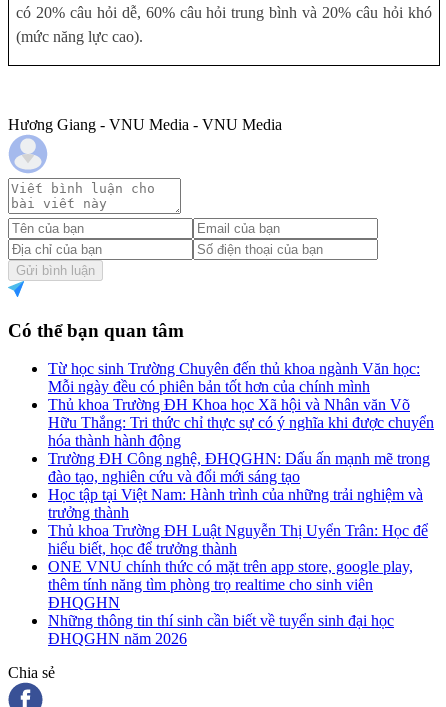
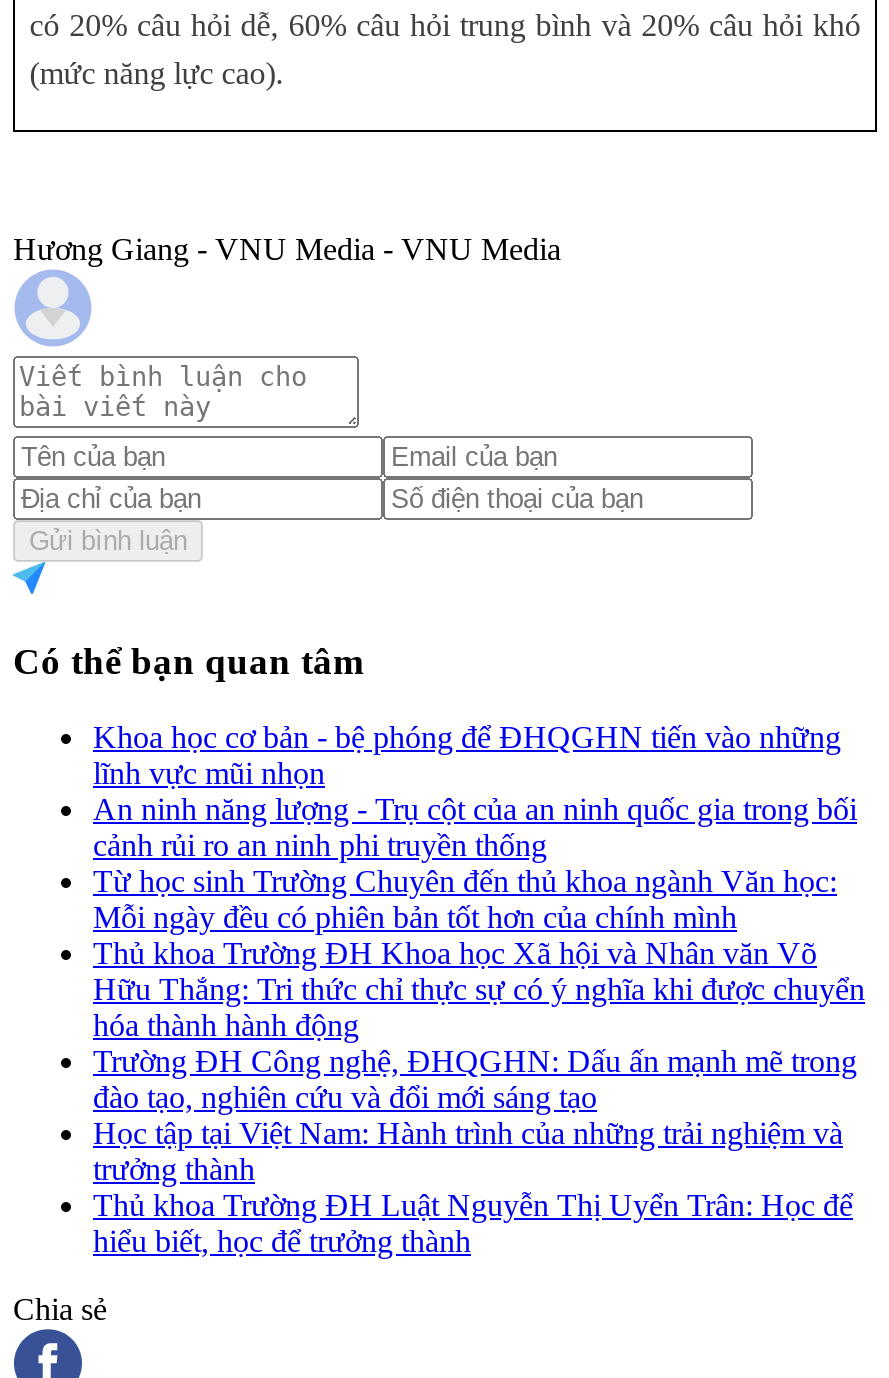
+ Khoa học cơ bản - bệ phóng để ĐHQGHN tiến vào những
+ lĩnh vực mũi nhọn
+ An ninh năng lượng - Trụ cột của an ninh quốc gia trong bối
+ cảnh rủi ro an ninh phi truyền thống

moved down: Từ học sinh Trường Chuyên đến thủ khoa ngành Văn học: | Mỗi ngày đều có phiên bản tốt hơn của chính mình | Thủ khoa Trường ĐH Khoa học Xã hội và Nhân văn Võ | ... | Thủ khoa Trường ĐH Luật Nguyễn Thị Uyển Trân: Học để | hiểu biết, học để trưởng thành

- ONE VNU chính thức có mặt trên app store, google play,
- thêm tính năng tìm phòng trọ realtime cho sinh viên
- ĐHQGHN
- Những thông tin thí sinh cần biết về tuyển sinh đại học
- ĐHQGHN năm 2026
